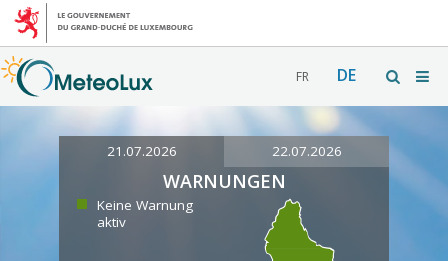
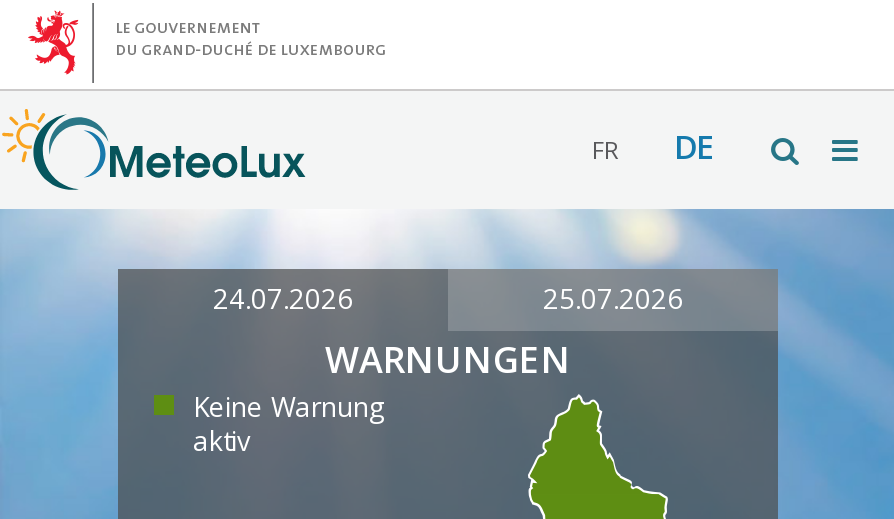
- 21.07.2026
+ 24.07.2026

- 22.07.2026
+ 25.07.2026
